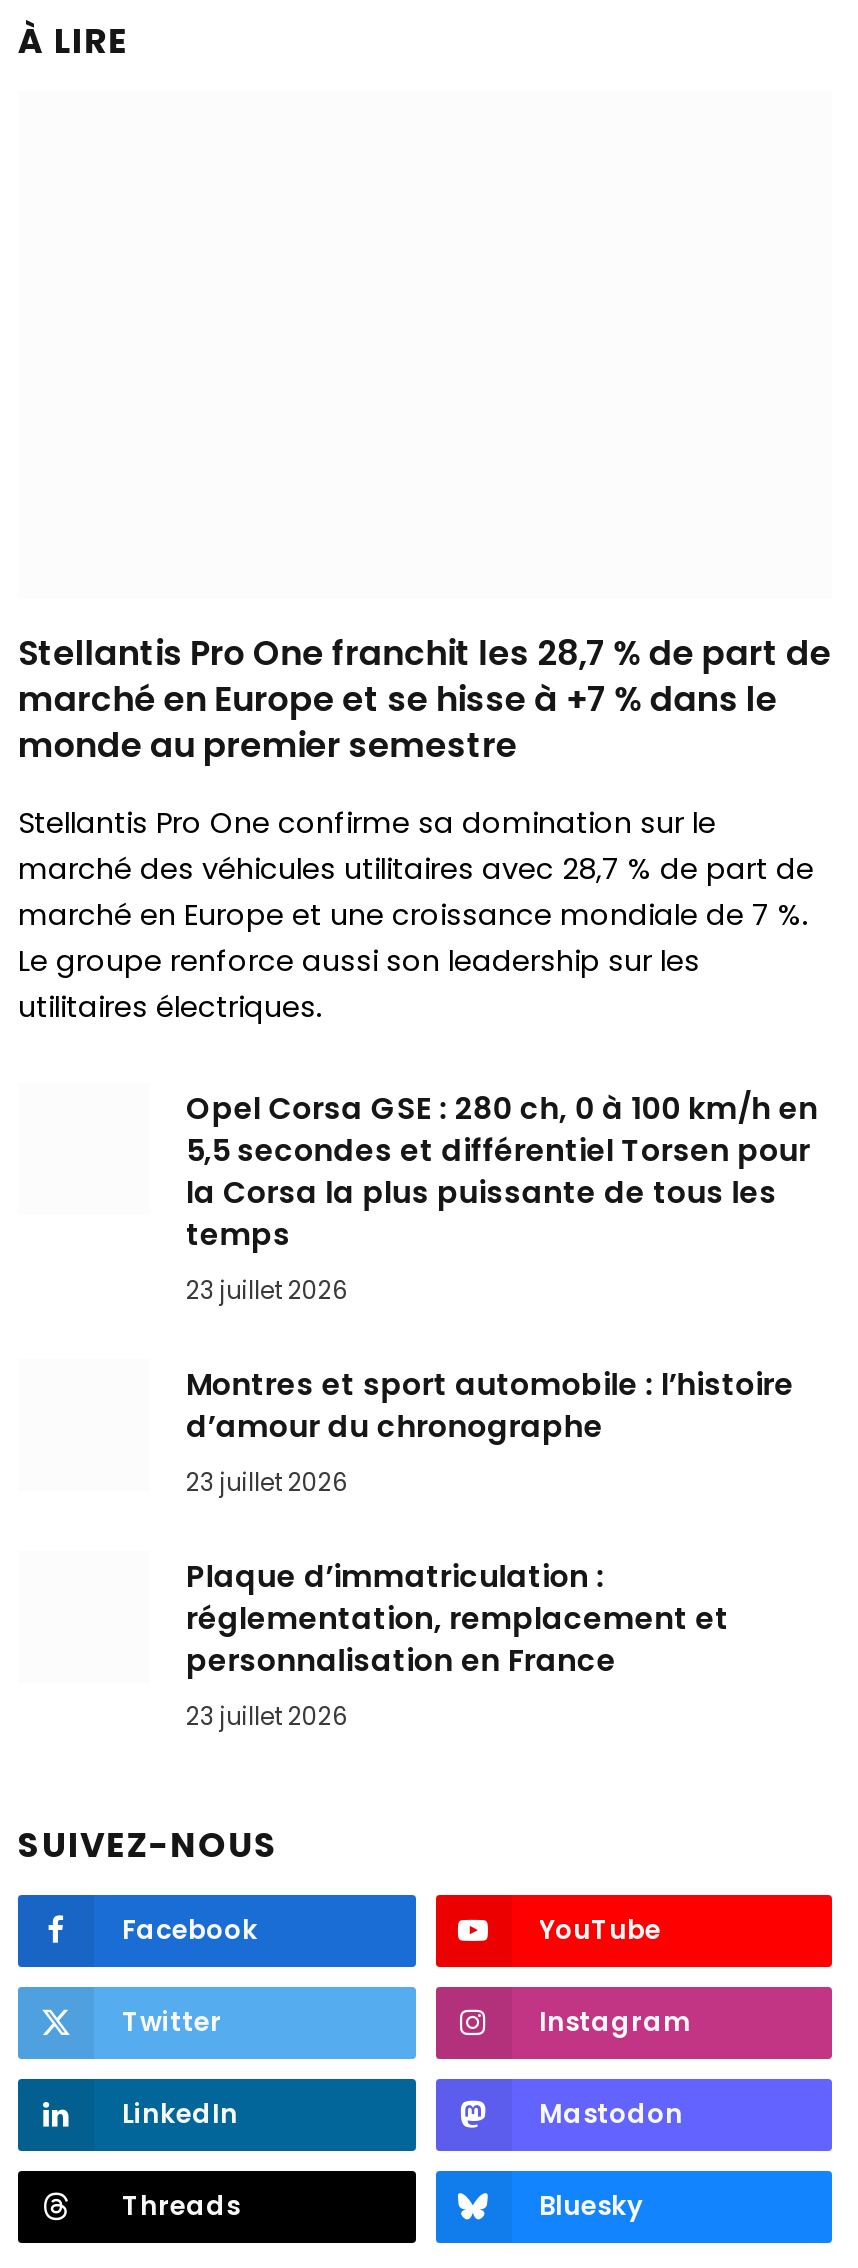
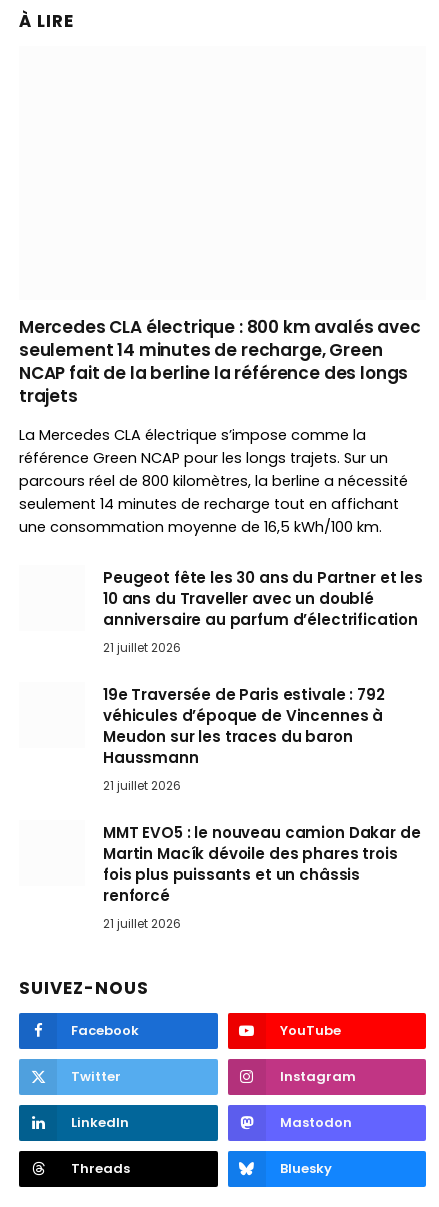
- Stellantis Pro One franchit les 28,7 % de part de
- marché en Europe et se hisse à +7 % dans le
- monde au premier semestre
+ Mercedes CLA électrique : 800 km avalés avec
+ seulement 14 minutes de recharge, Green
+ NCAP fait de la berline la référence des longs
+ trajets

- Stellantis Pro One confirme sa domination sur le
- marché des véhicules utilitaires avec 28,7 % de part de
- marché en Europe et une croissance mondiale de 7 %.
- Le groupe renforce aussi son leadership sur les
- utilitaires électriques.
+ La Mercedes CLA électrique s’impose comme la
+ référence Green NCAP pour les longs trajets. Sur un
+ parcours réel de 800 kilomètres, la berline a nécessité
+ seulement 14 minutes de recharge tout en affichant
+ une consommation moyenne de 16,5 kWh/100 km.

- Opel Corsa GSE : 280 ch, 0 à 100 km/h en
- 5,5 secondes et différentiel Torsen pour
- la Corsa la plus puissante de tous les
- temps
- 23 juillet 2026
+ Peugeot fête les 30 ans du Partner et les
+ 10 ans du Traveller avec un doublé
+ anniversaire au parfum d’électrification
+ 21 juillet 2026

- Montres et sport automobile : l’histoire
- d’amour du chronographe
- 23 juillet 2026
+ 19e Traversée de Paris estivale : 792
+ véhicules d’époque de Vincennes à
+ Meudon sur les traces du baron
+ Haussmann
+ 21 juillet 2026

- Plaque d’immatriculation :
- réglementation, remplacement et
- personnalisation en France
- 23 juillet 2026
+ MMT EVO5 : le nouveau camion Dakar de
+ Martin Macík dévoile des phares trois
+ fois plus puissants et un châssis
+ renforcé
+ 21 juillet 2026
